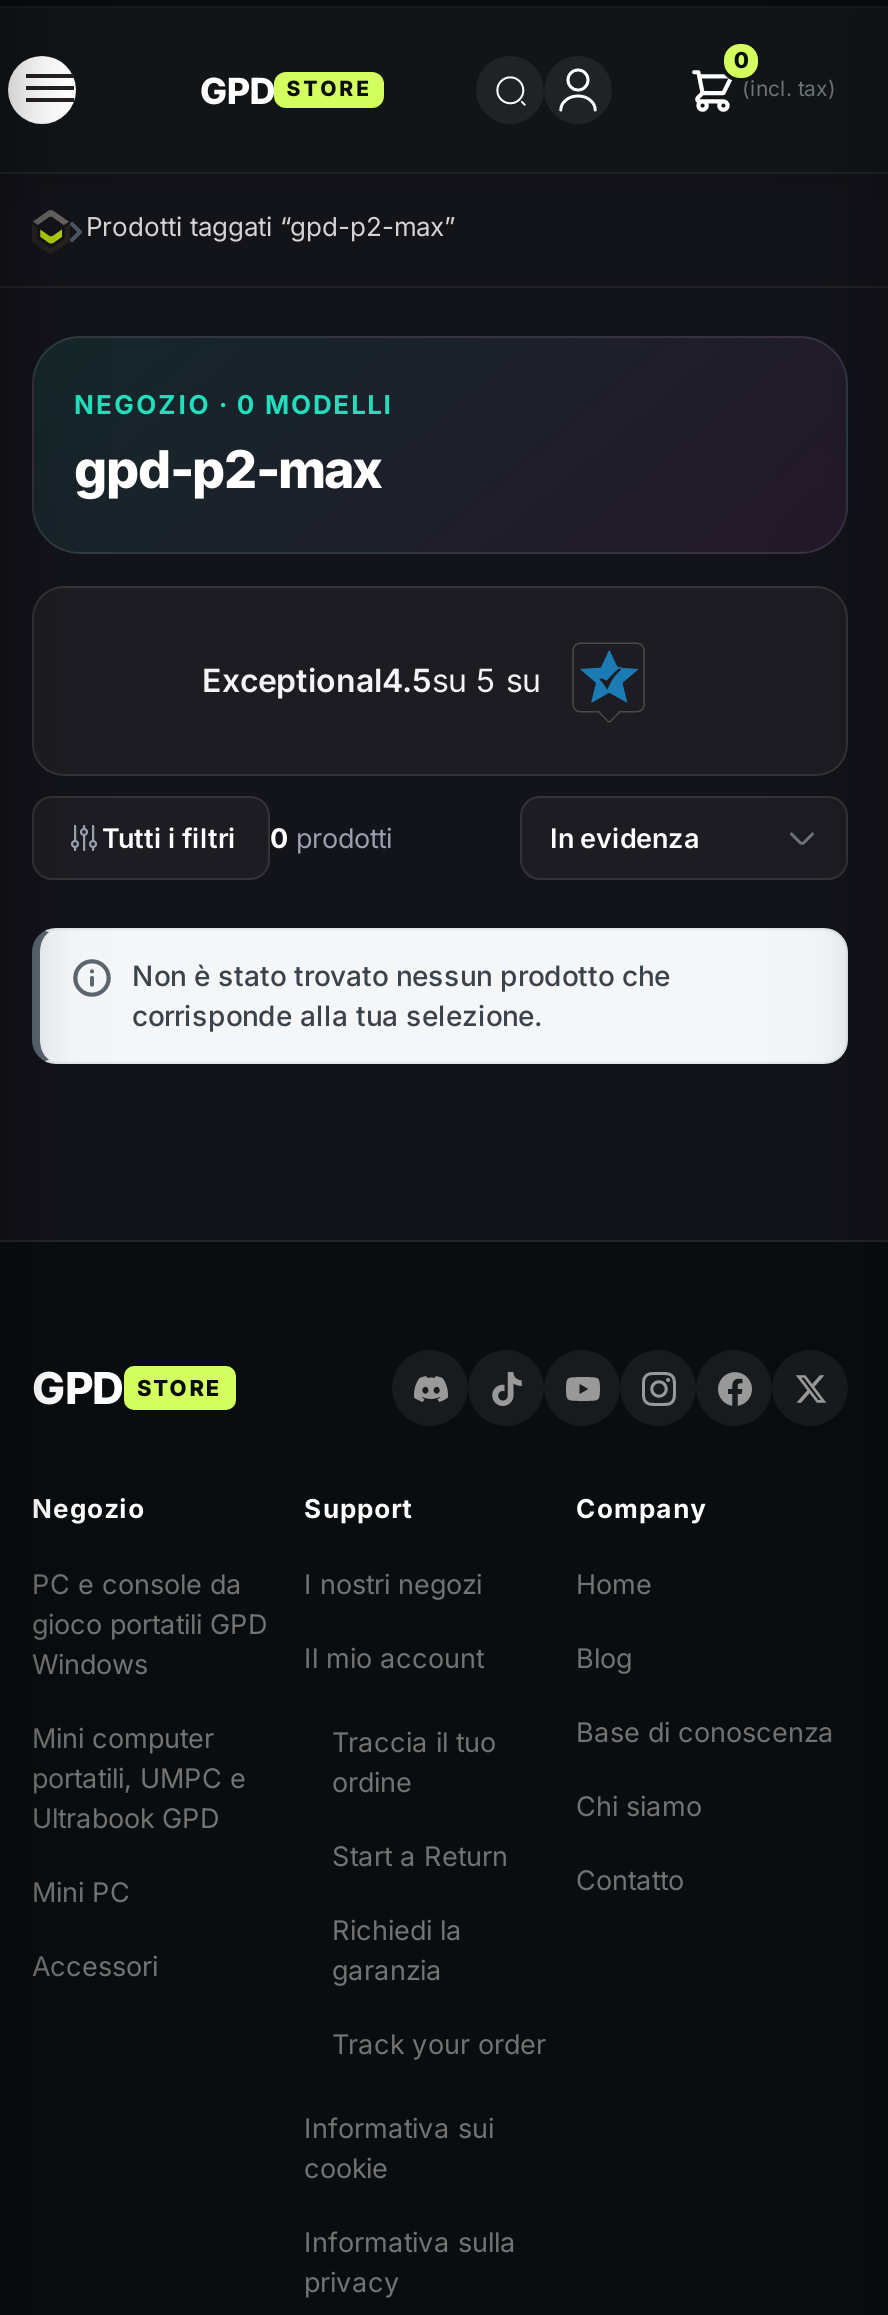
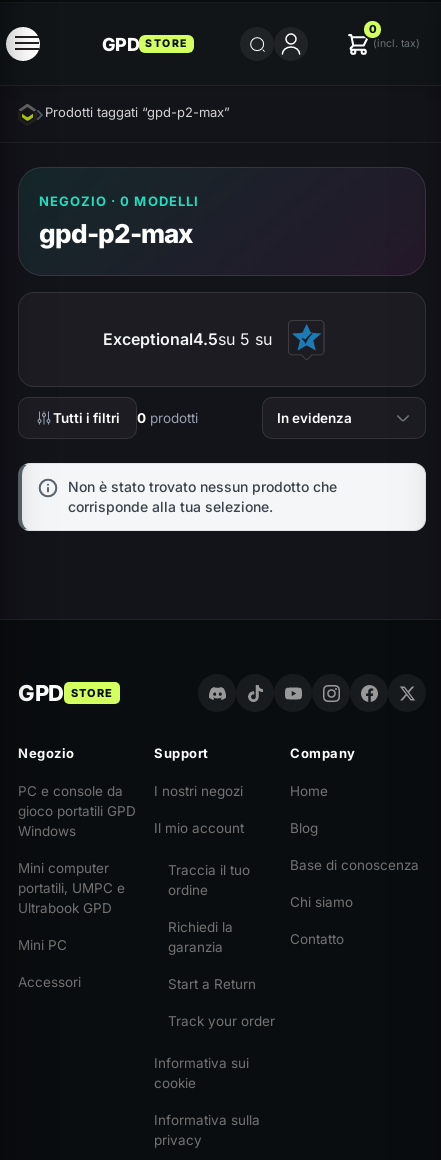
moved down: Start a Return

moved up: Richiedi la | garanzia
